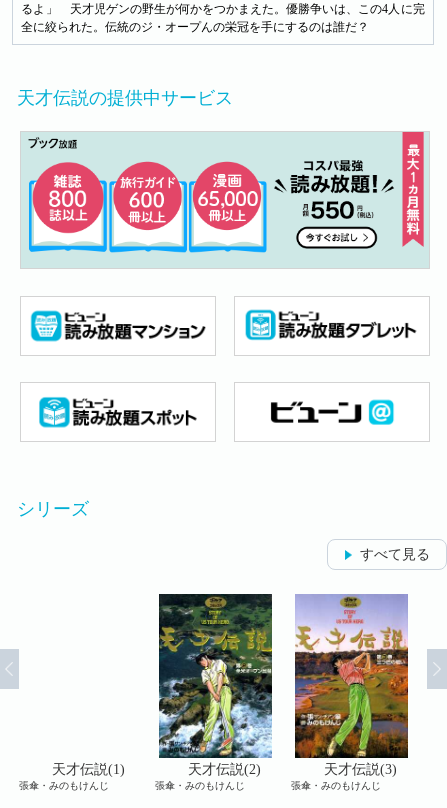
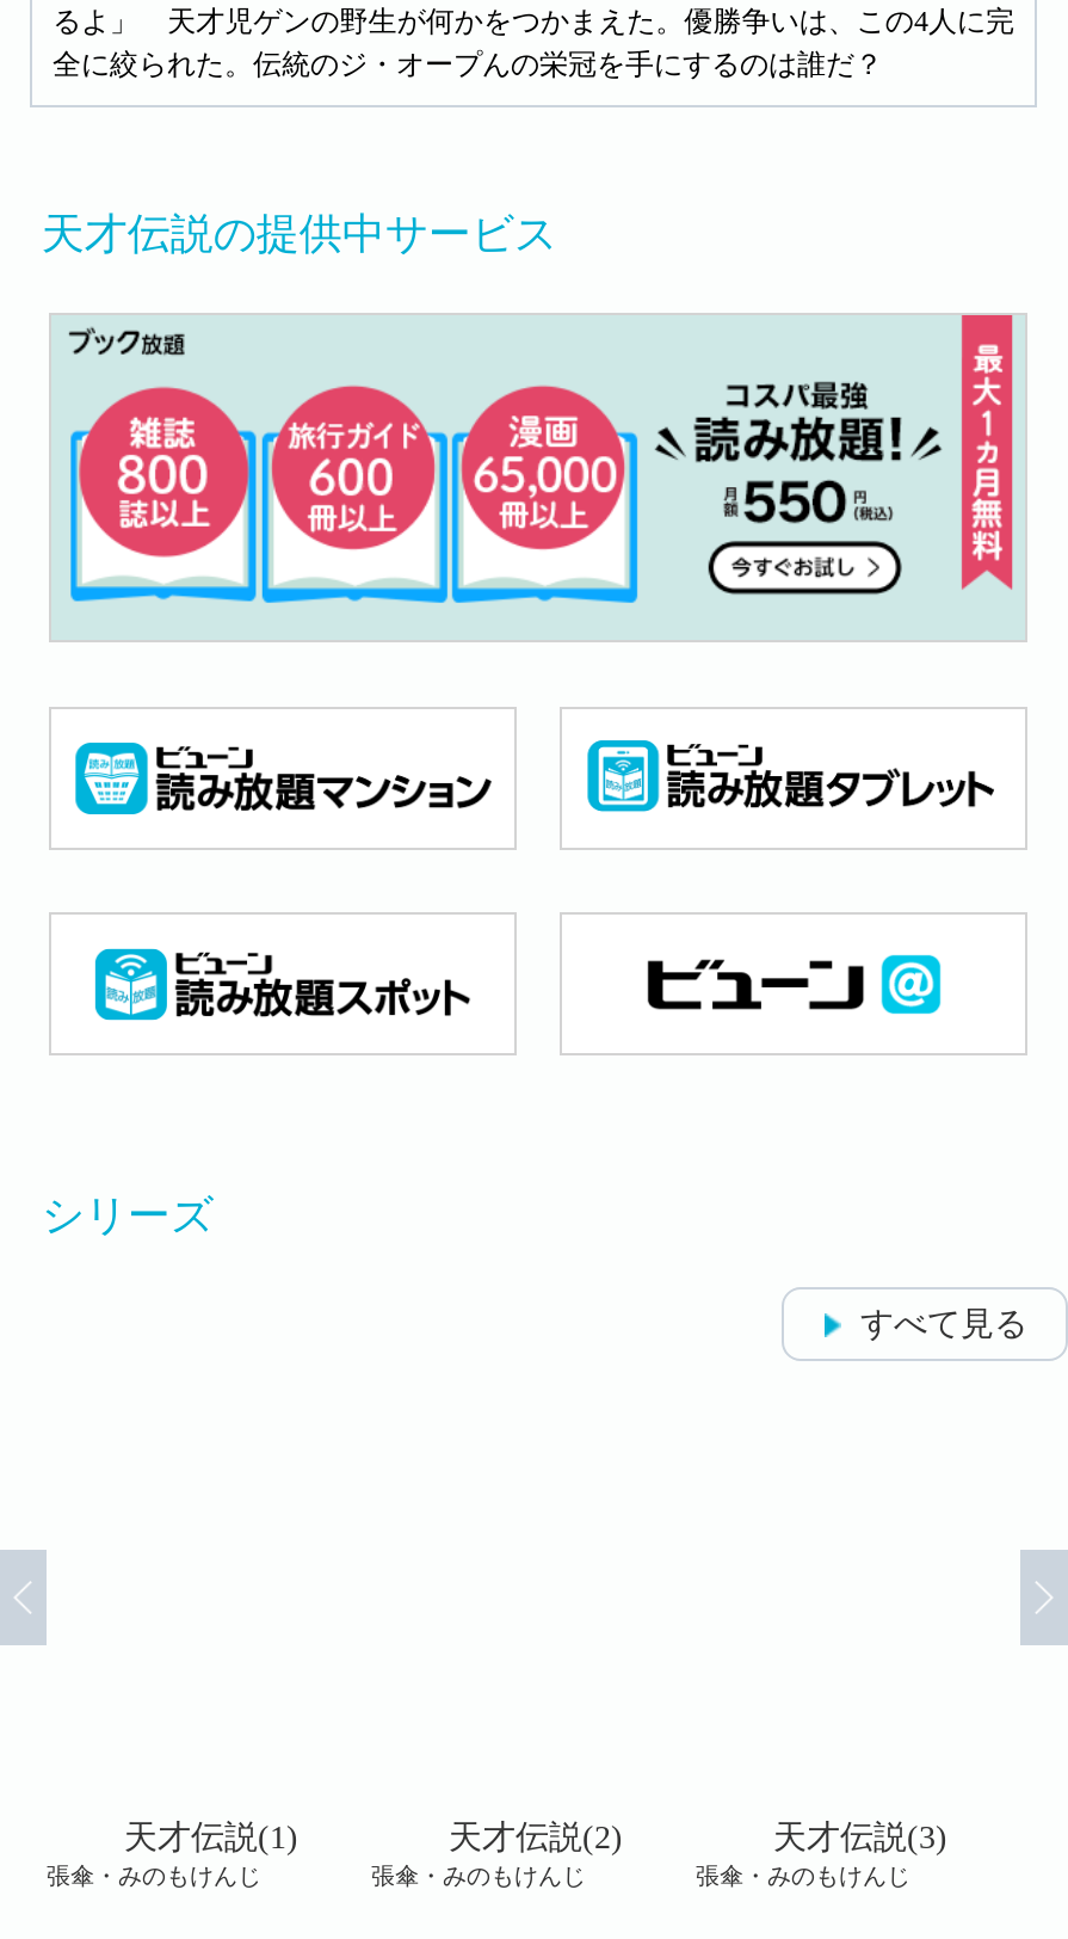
- [image]

- [image]
